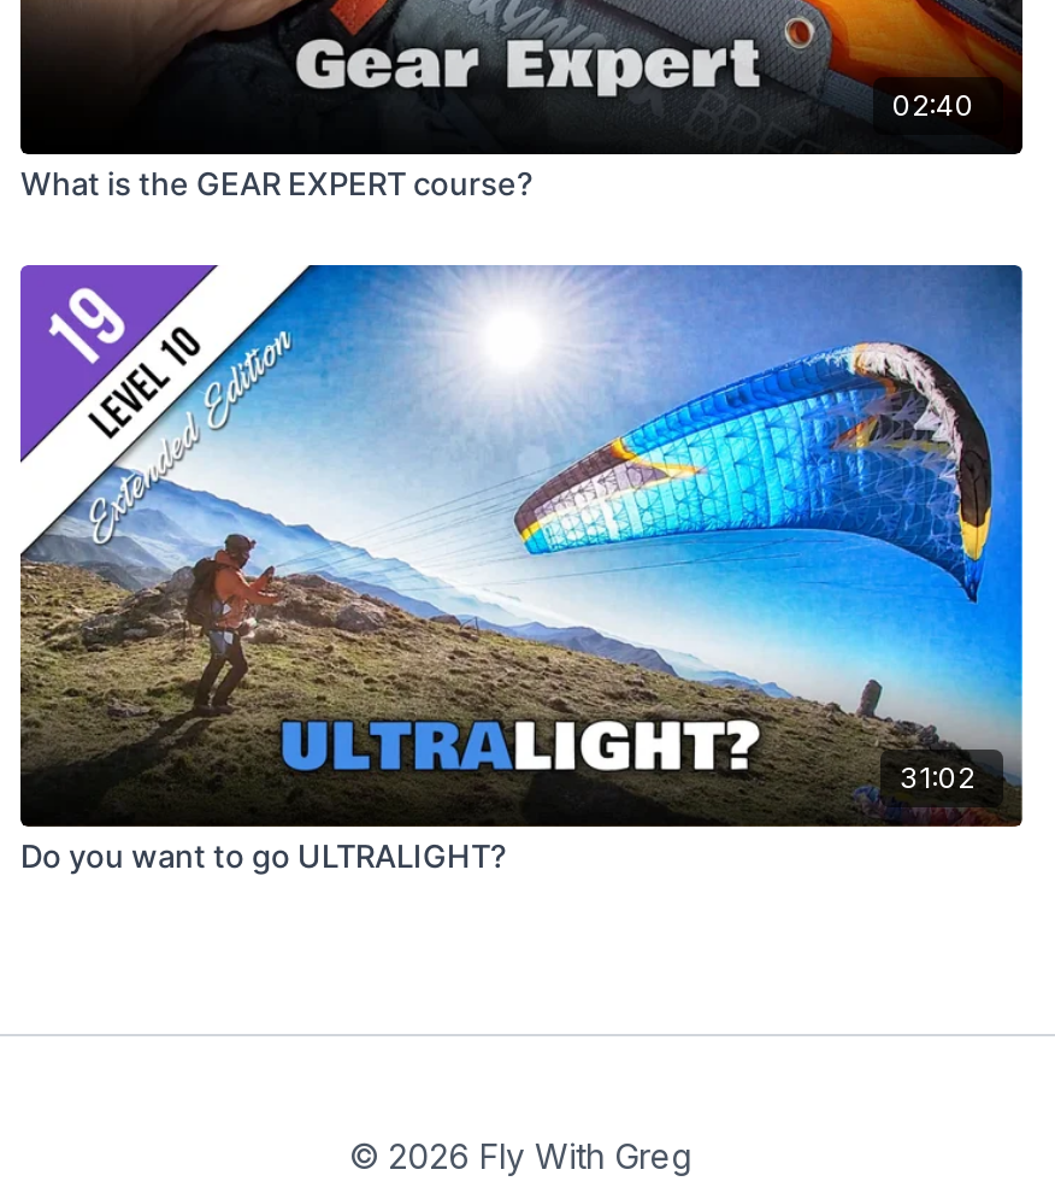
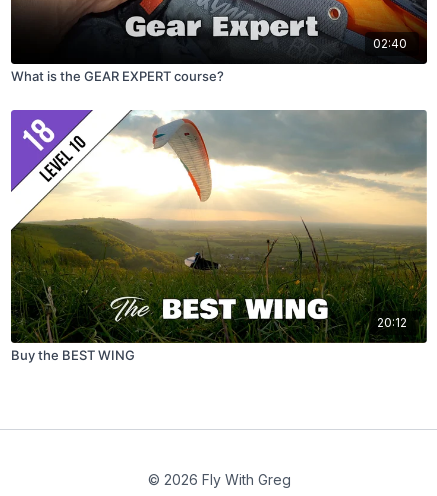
- [image]
- 31:02
+ [image]
+ 20:12

- Do you want to go ULTRALIGHT?
+ Buy the BEST WING
